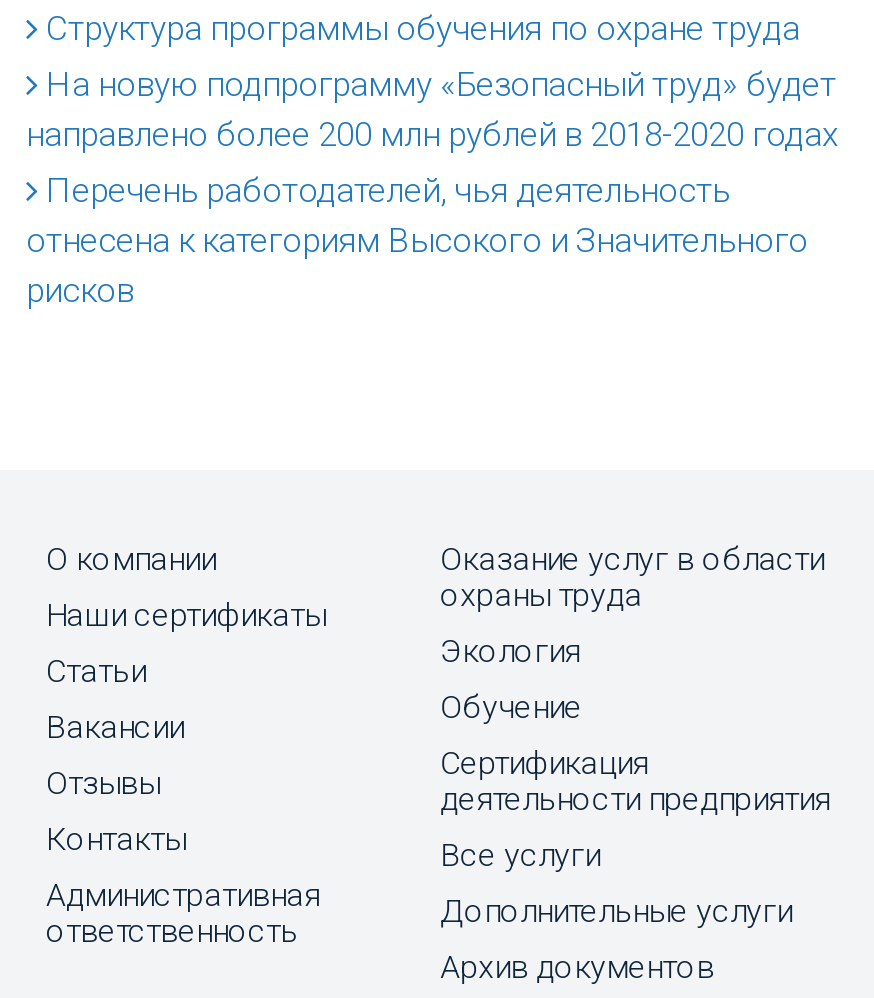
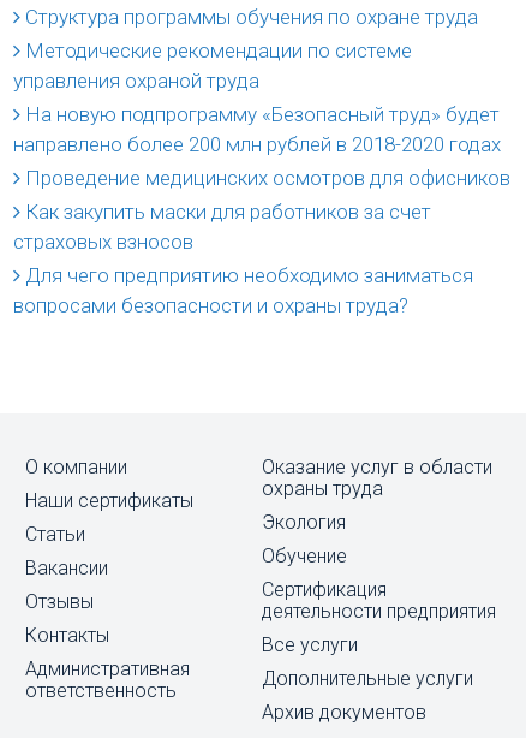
+ Методические рекомендации по системе
+ управления охраной труда

- Перечень работодателей, чья деятельность
- отнесена к категориям Высокого и Значительного
- рисков
+ Проведение медицинских осмотров для офисников
+ Как закупить маски для работников за счет
+ страховых взносов
+ Для чего предприятию необходимо заниматься
+ вопросами безопасности и охраны труда?
